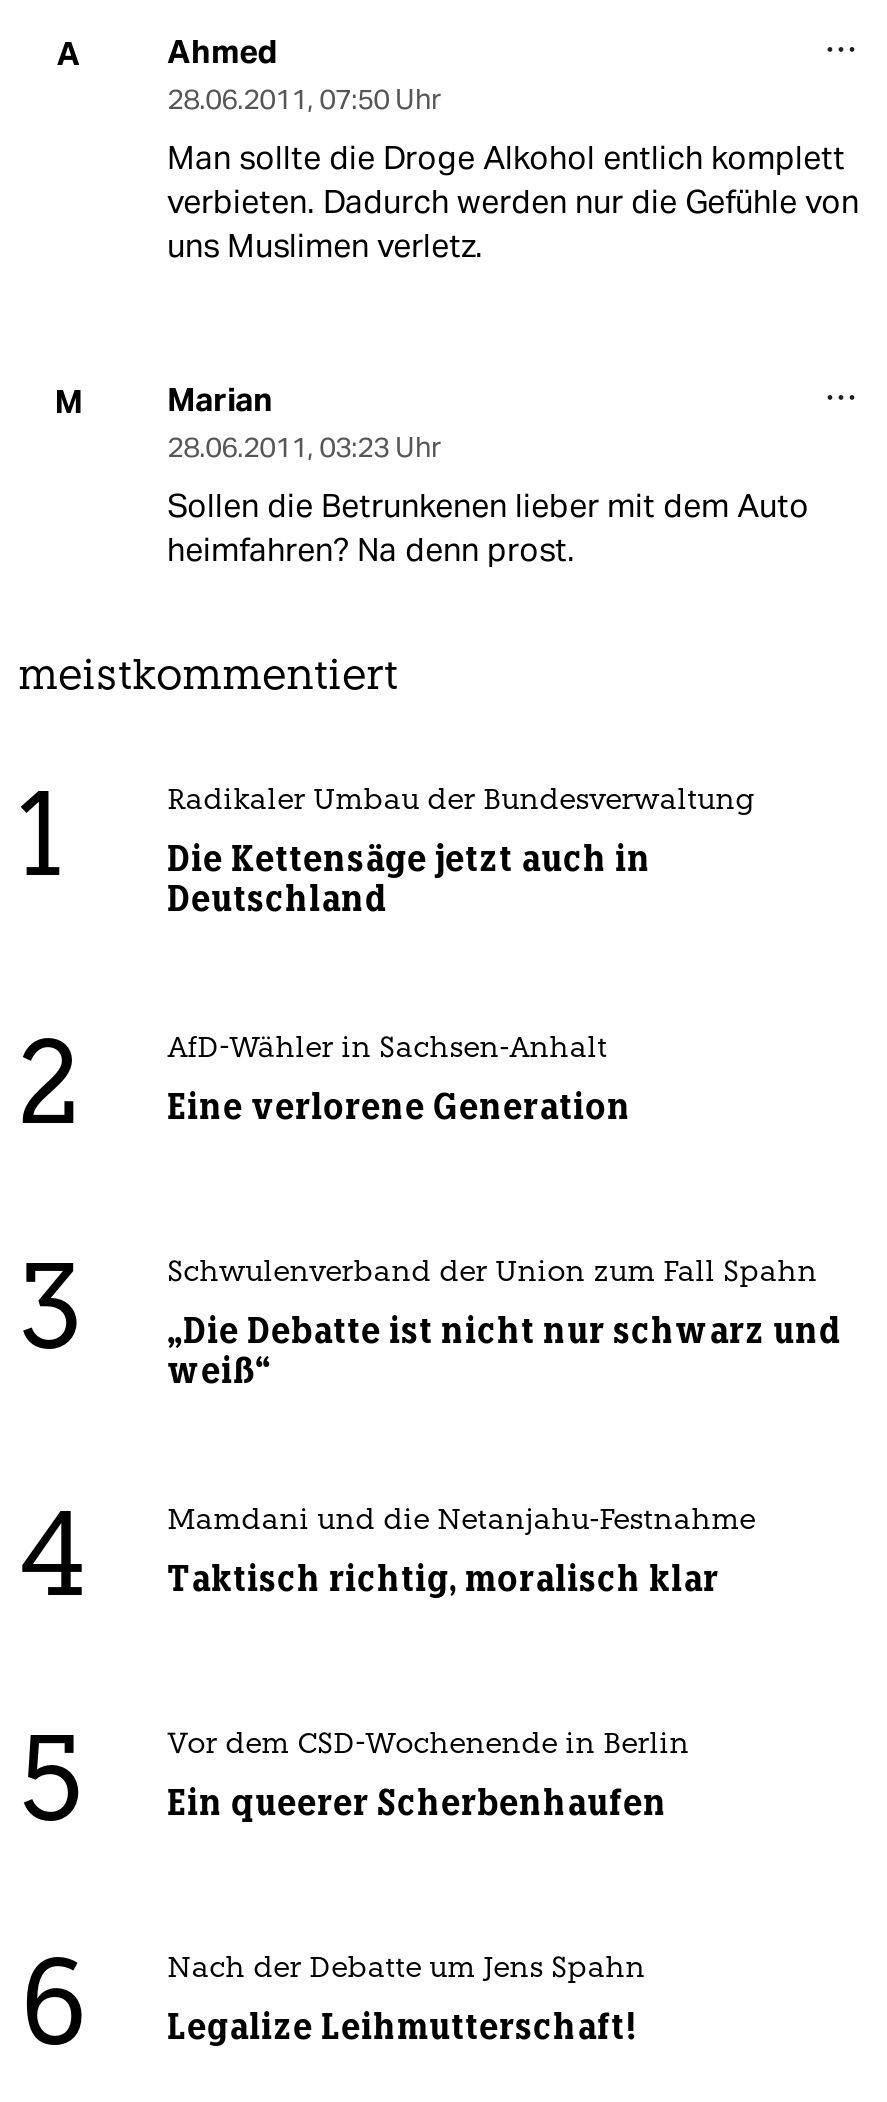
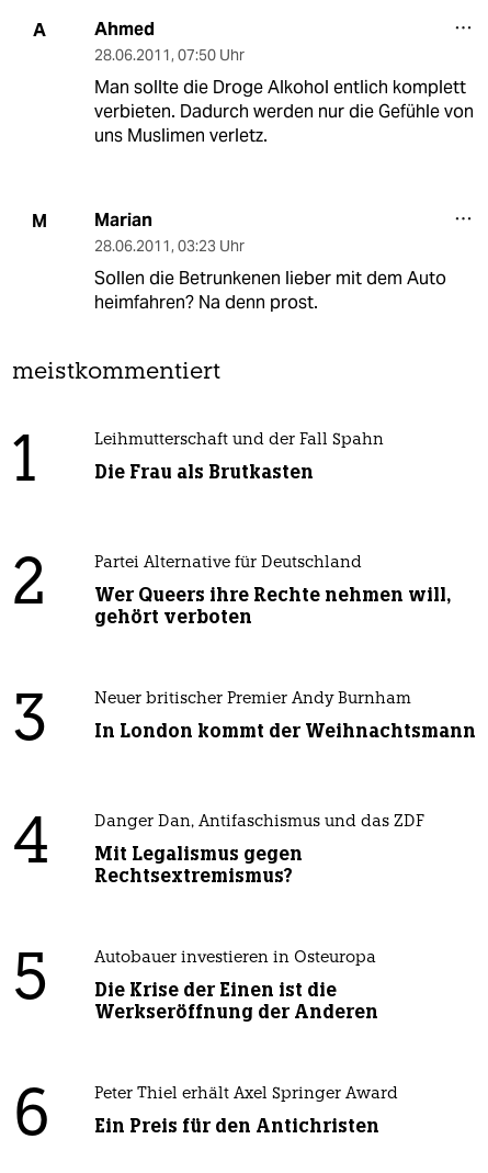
- Radikaler Umbau der Bundesverwaltung
+ Leihmutterschaft und der Fall Spahn

- Die Kettensäge jetzt auch in
- Deutschland
+ Die Frau als Brutkasten

- AfD-Wähler in Sachsen-Anhalt
+ Partei Alternative für Deutschland

- Eine verlorene Generation
+ Wer Queers ihre Rechte nehmen will,
+ gehört verboten

- Schwulenverband der Union zum Fall Spahn
+ Neuer britischer Premier Andy Burnham

- „Die Debatte ist nicht nur schwarz und
- weiß“
+ In London kommt der Weihnachtsmann

- Mamdani und die Netanjahu-Festnahme
+ Danger Dan, Antifaschismus und das ZDF

- Taktisch richtig, moralisch klar
+ Mit Legalismus gegen
+ Rechtsextremismus?

- Vor dem CSD-Wochenende in Berlin
+ Autobauer investieren in Osteuropa

- Ein queerer Scherbenhaufen
+ Die Krise der Einen ist die
+ Werkseröffnung der Anderen

- Nach der Debatte um Jens Spahn
+ Peter Thiel erhält Axel Springer Award

- Legalize Leihmutterschaft!
+ Ein Preis für den Antichristen
